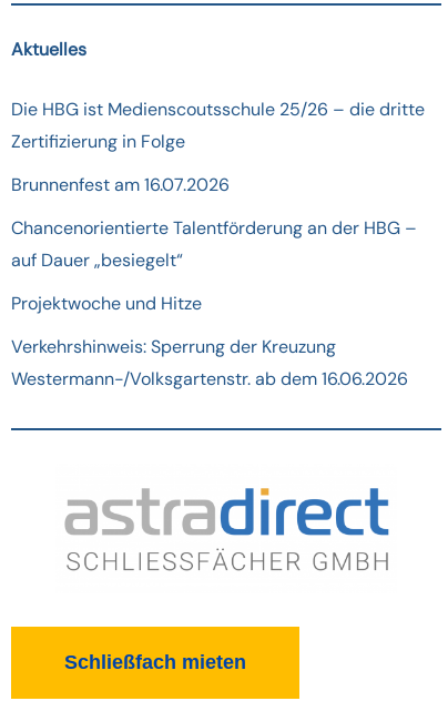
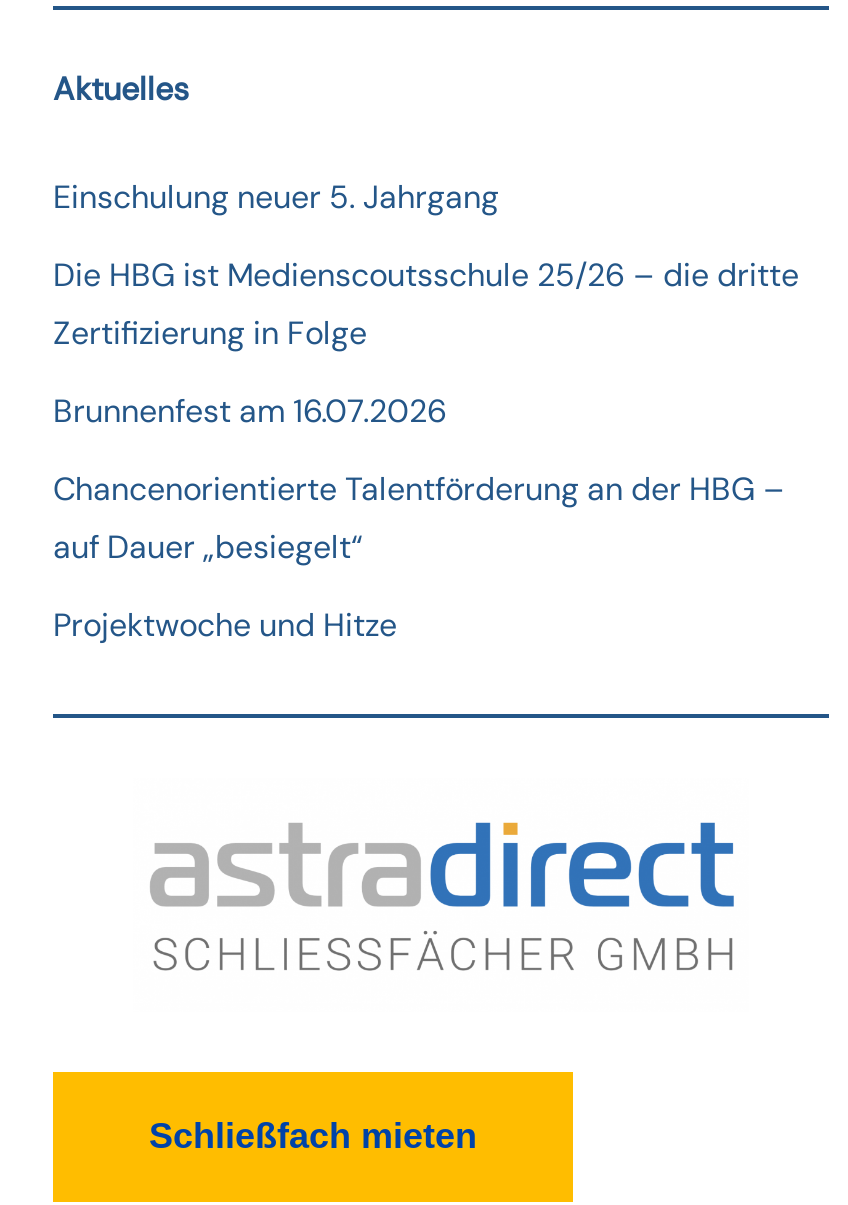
+ Einschulung neuer 5. Jahrgang

moved down: Die HBG ist Medienscoutsschule 25/26 – die dritte | Zertifizierung in Folge | Brunnenfest am 16.07.2026 | Chancenorientierte Talentförderung an der HBG – | auf Dauer „besiegelt“ | Projektwoche und Hitze

- Verkehrshinweis: Sperrung der Kreuzung
- Westermann-/Volksgartenstr. ab dem 16.06.2026
